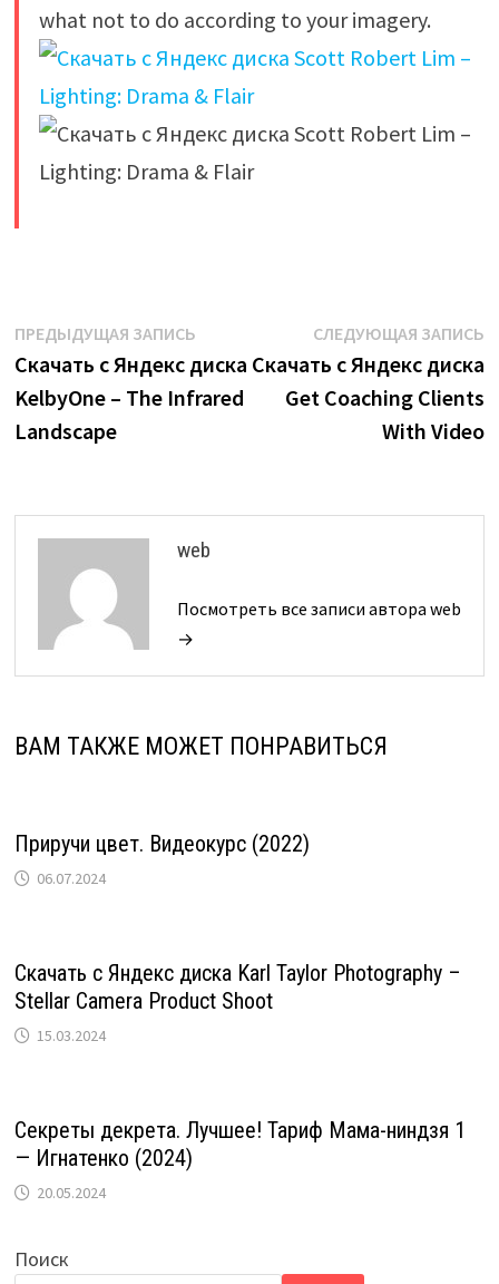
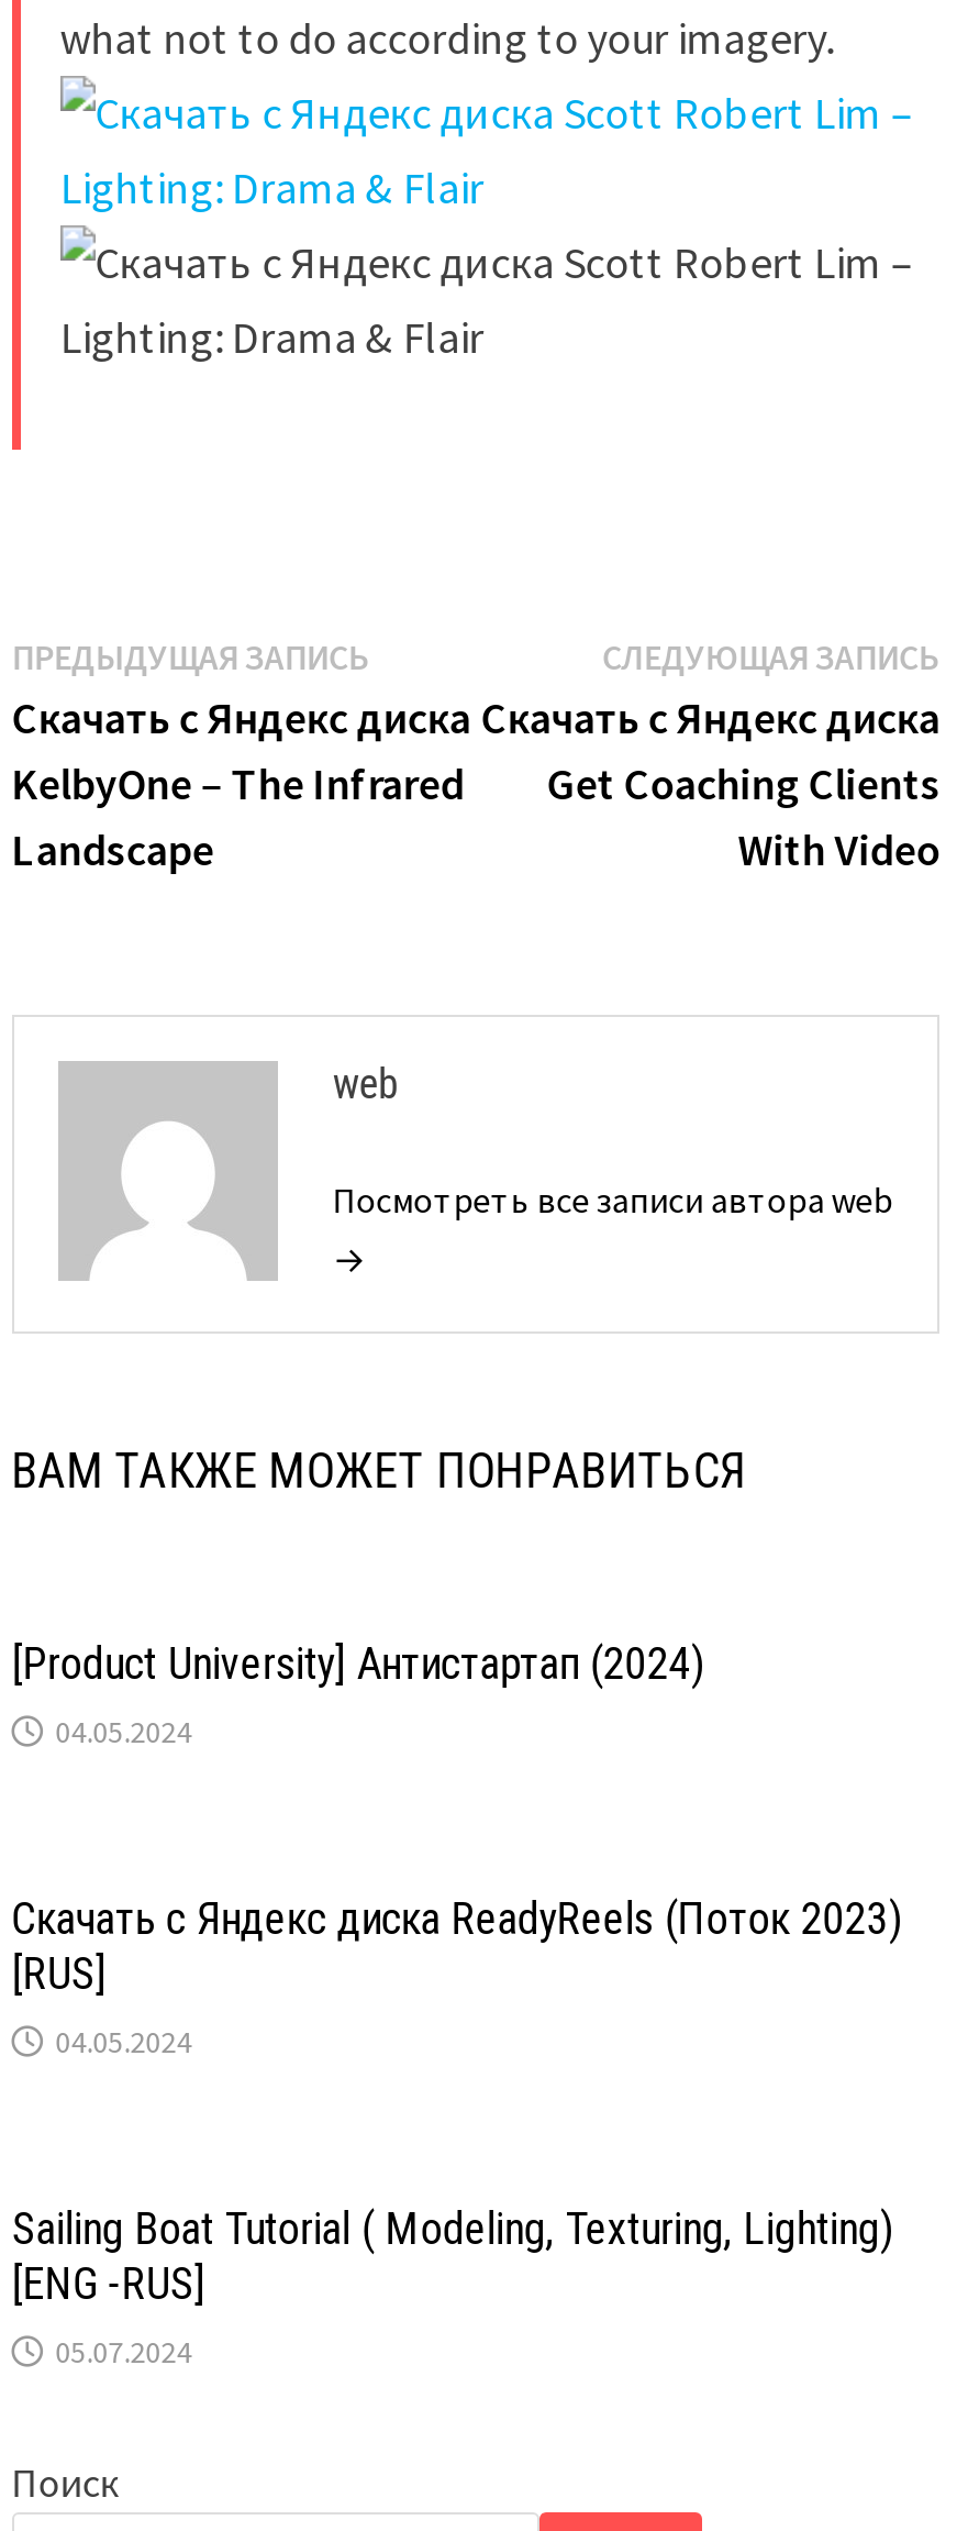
- Приручи цвет. Видеокурс (2022)
- 06.07.2024
+ [Product University] Антистартап (2024)
+ 04.05.2024

- Скачать с Яндекс диска Karl Taylor Photography –
- Stellar Camera Product Shoot
- 15.03.2024
+ Скачать с Яндекс диска ReadyReels (Поток 2023)
+ [RUS]
+ 04.05.2024

- Секреты декрета. Лучшее! Тариф Мама-ниндзя 1
- — Игнатенко (2024)
- 20.05.2024
+ Sailing Boat Tutorial ( Modeling, Texturing, Lighting)
+ [ENG -RUS]
+ 05.07.2024
